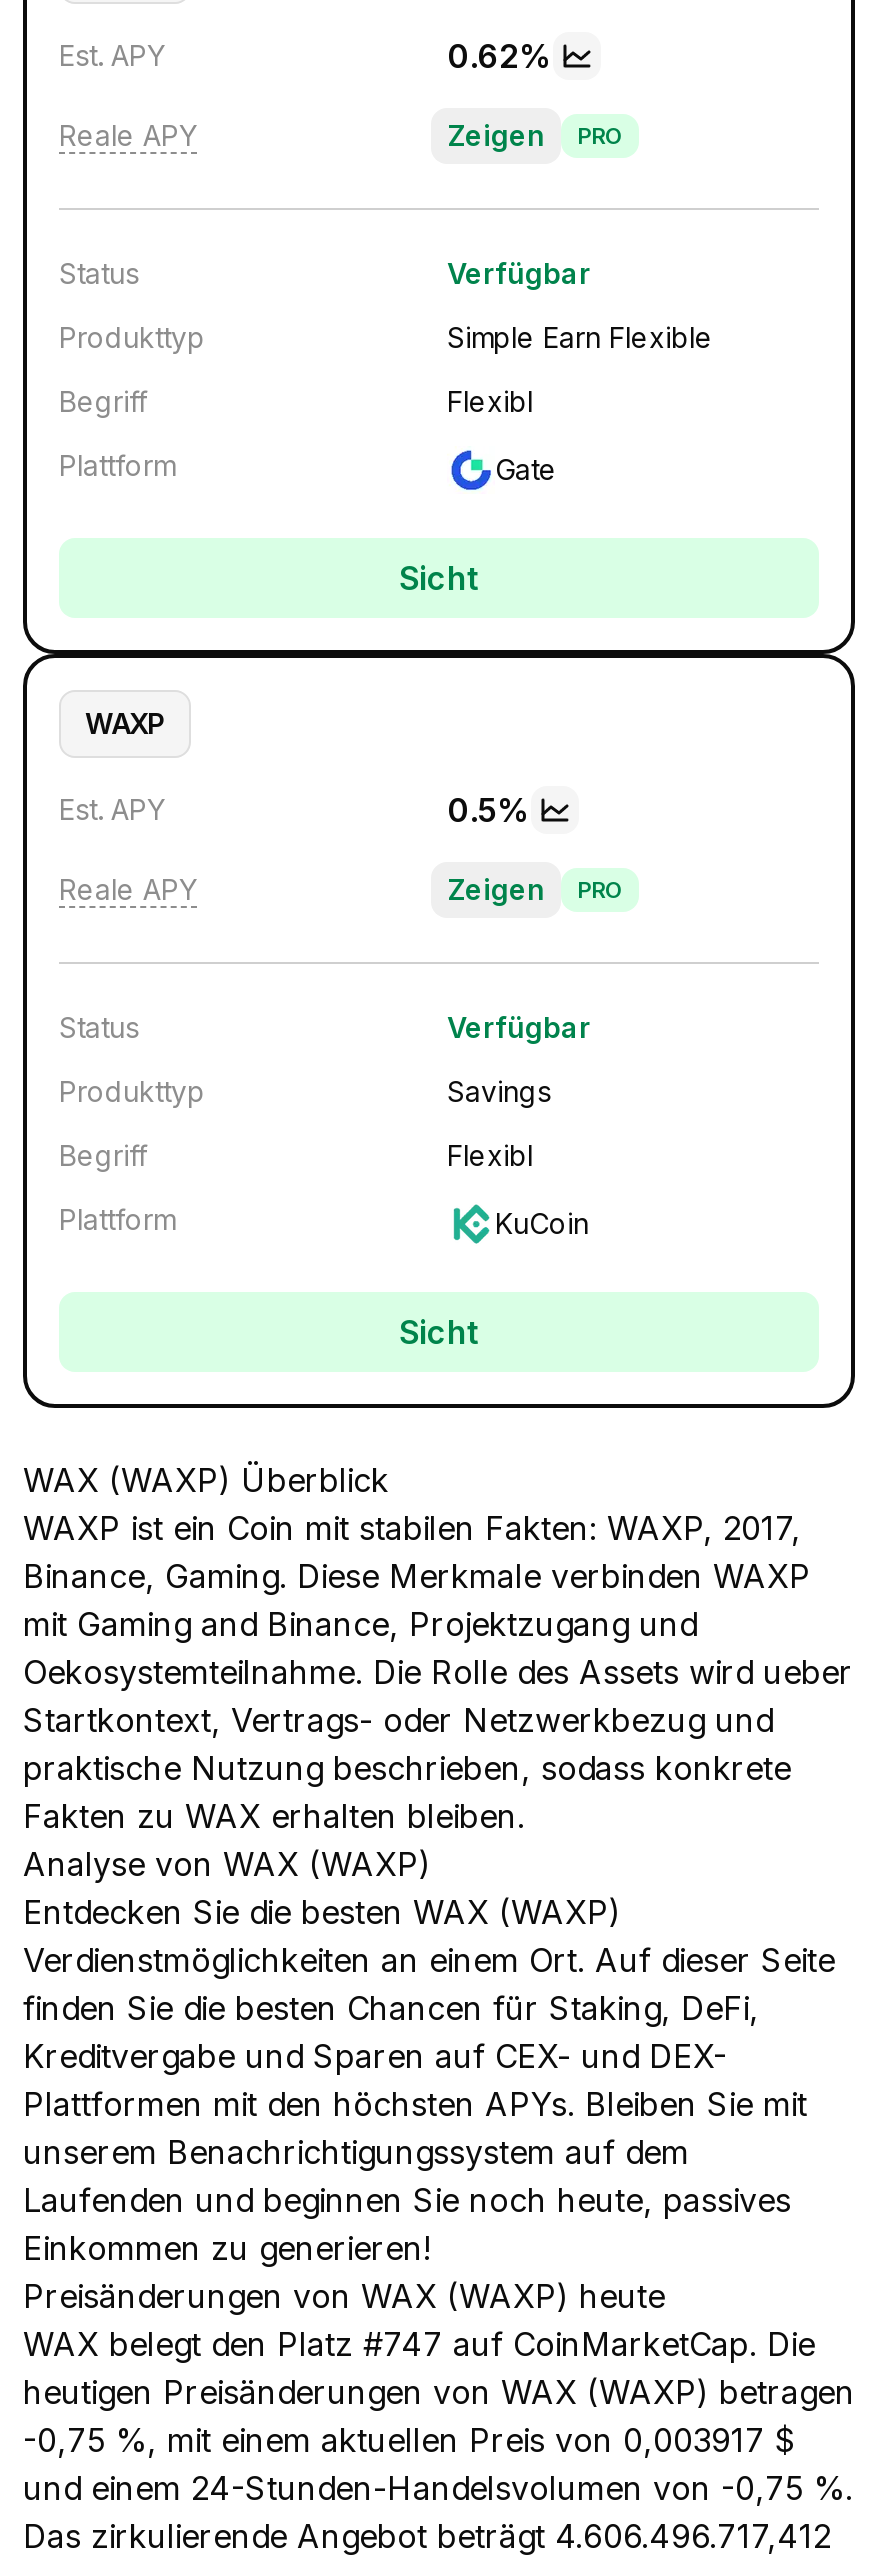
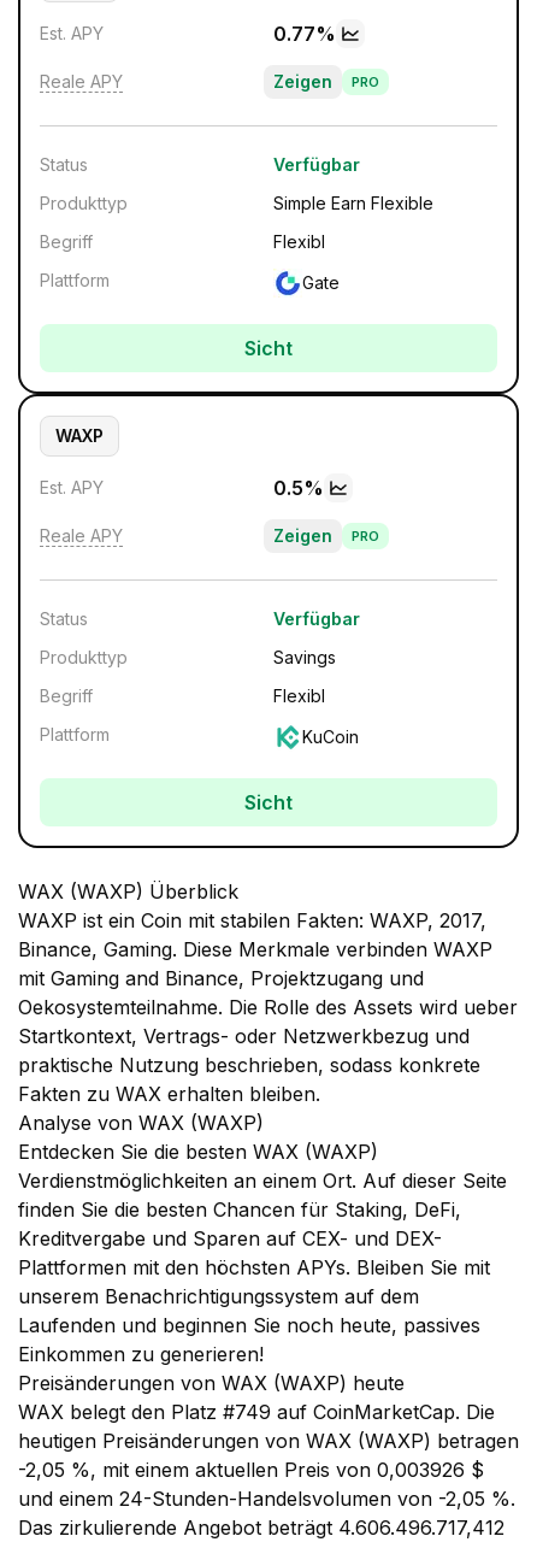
- 0.62%
+ 0.77%

- WAX belegt den Platz #747 auf CoinMarketCap. Die
+ WAX belegt den Platz #749 auf CoinMarketCap. Die

- -0,75 %, mit einem aktuellen Preis von 0,003917 $
+ -2,05 %, mit einem aktuellen Preis von 0,003926 $

- und einem 24-Stunden-Handelsvolumen von -0,75 %.
+ und einem 24-Stunden-Handelsvolumen von -2,05 %.
